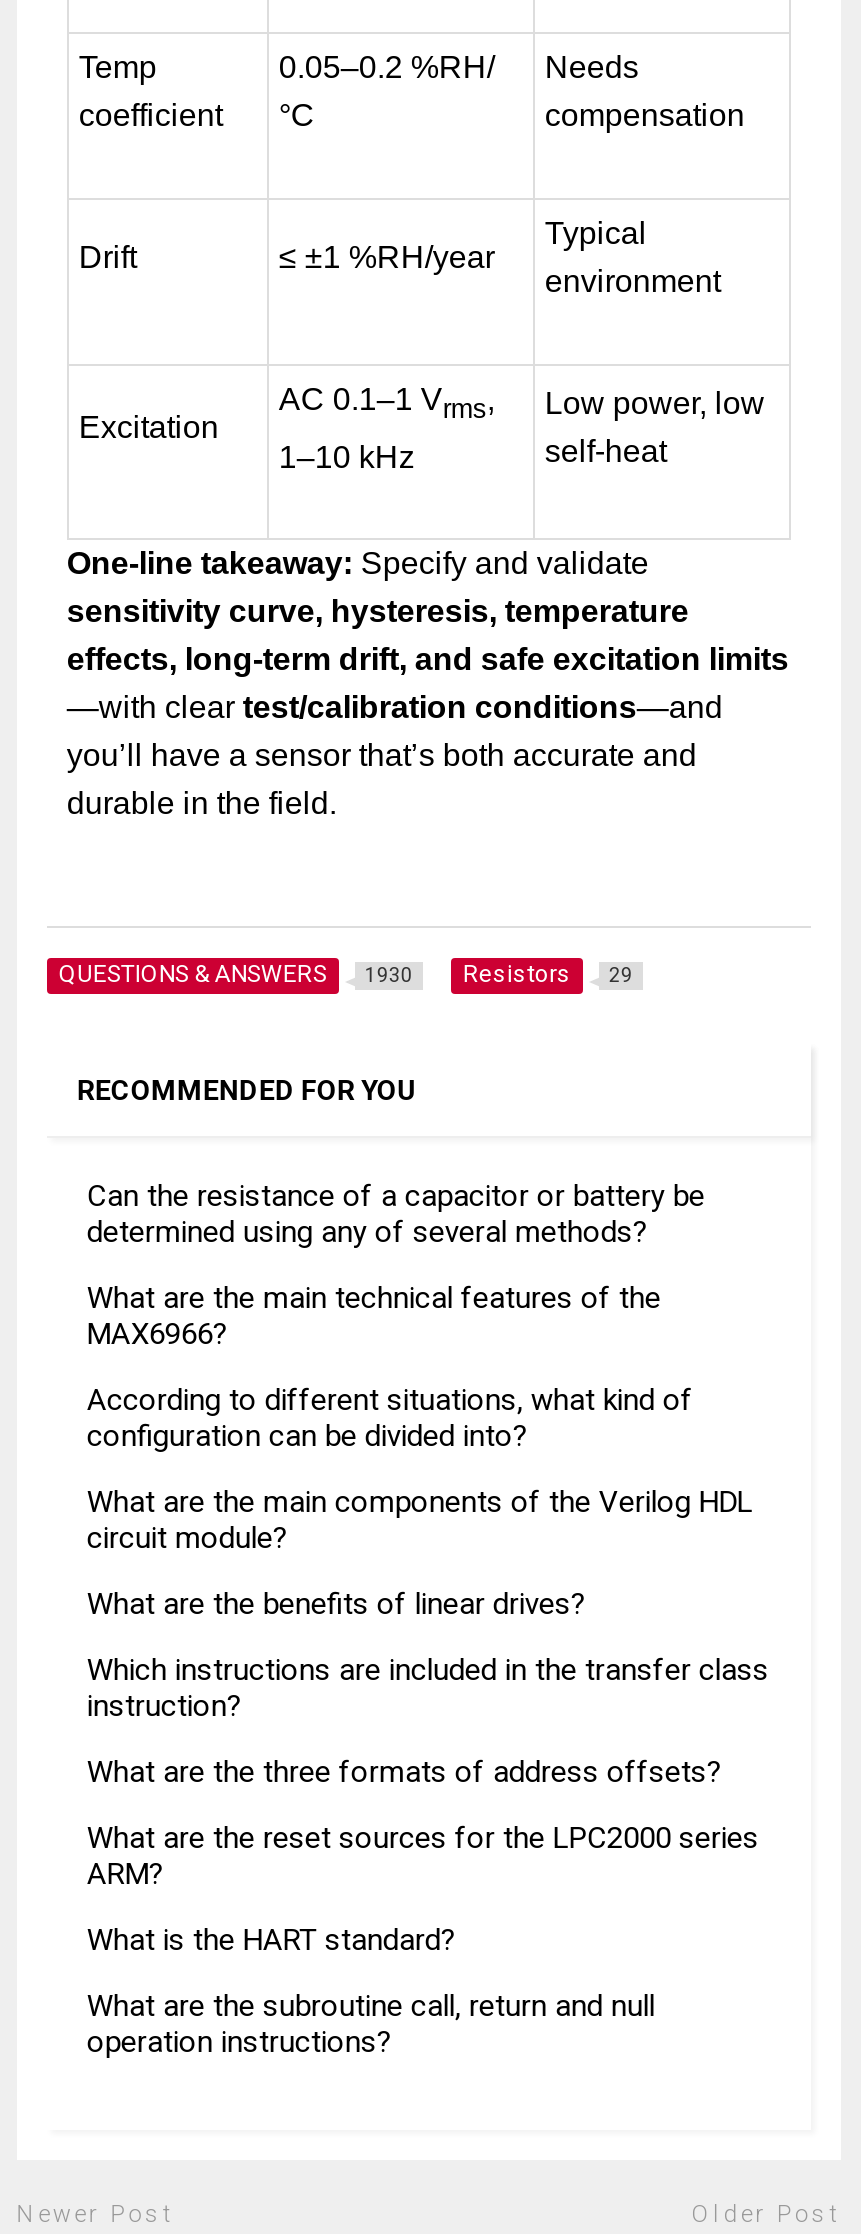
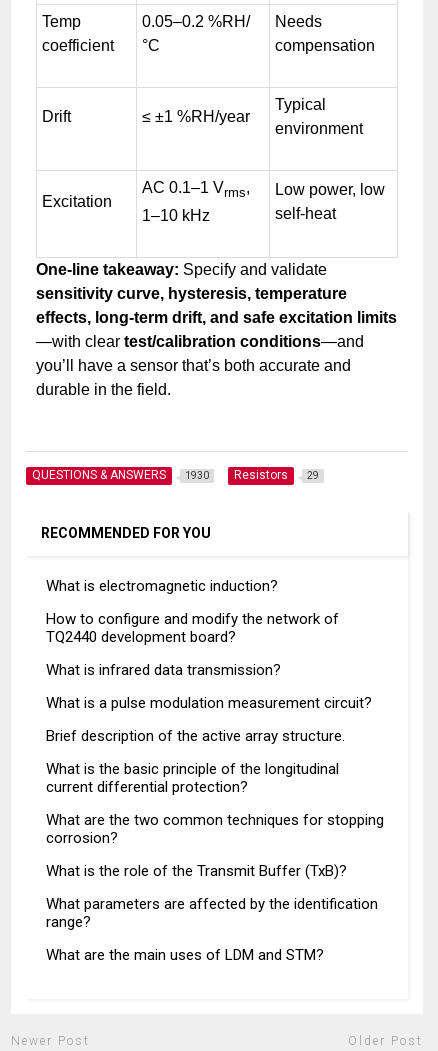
- Can the resistance of a capacitor or battery be
- determined using any of several methods?
+ What is electromagnetic induction?

- What are the main technical features of the
- MAX6966?
+ How to configure and modify the network of
+ TQ2440 development board?

- According to different situations, what kind of
- configuration can be divided into?
+ What is infrared data transmission?

- What are the main components of the Verilog HDL
- circuit module?
+ What is a pulse modulation measurement circuit?

- What are the benefits of linear drives?
+ Brief description of the active array structure.

- Which instructions are included in the transfer class
- instruction?
+ What is the basic principle of the longitudinal
+ current differential protection?

- What are the three formats of address offsets?
+ What are the two common techniques for stopping
+ corrosion?

- What are the reset sources for the LPC2000 series
- ARM?
+ What is the role of the Transmit Buffer (TxB)?

- What is the HART standard?
+ What parameters are affected by the identification
+ range?

- What are the subroutine call, return and null
- operation instructions?
+ What are the main uses of LDM and STM?
